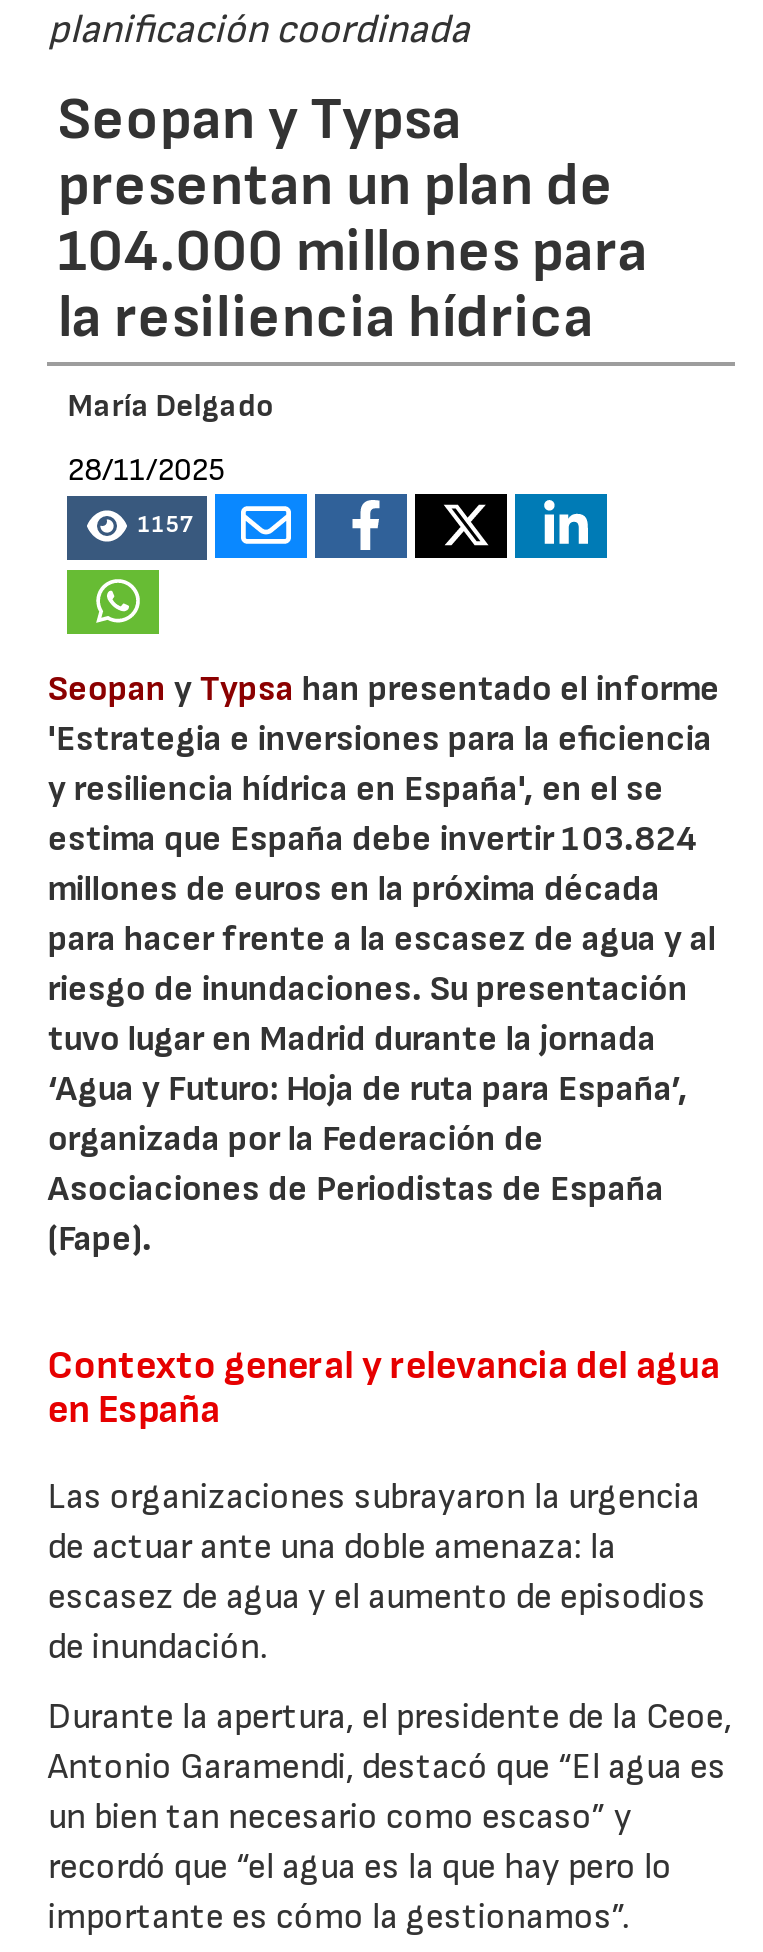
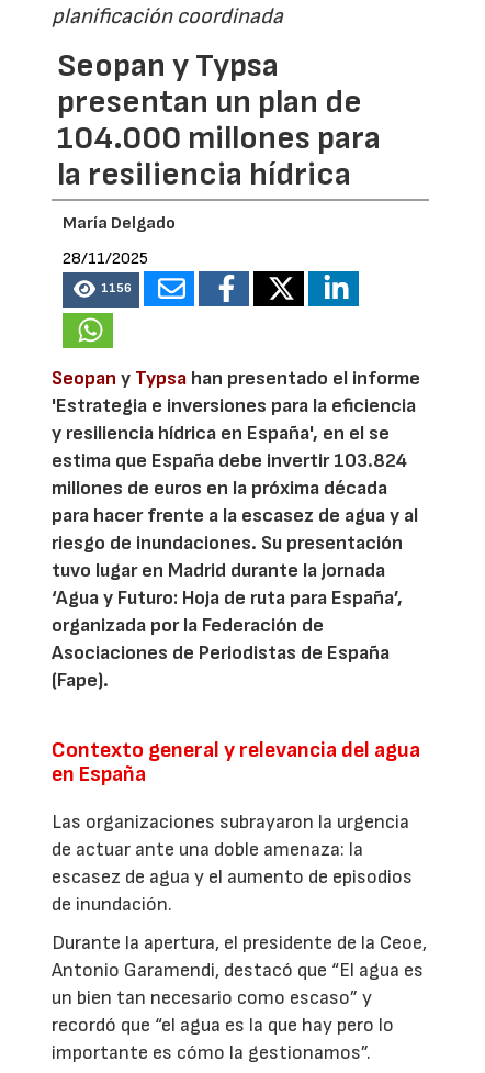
- 1157
+ 1156
